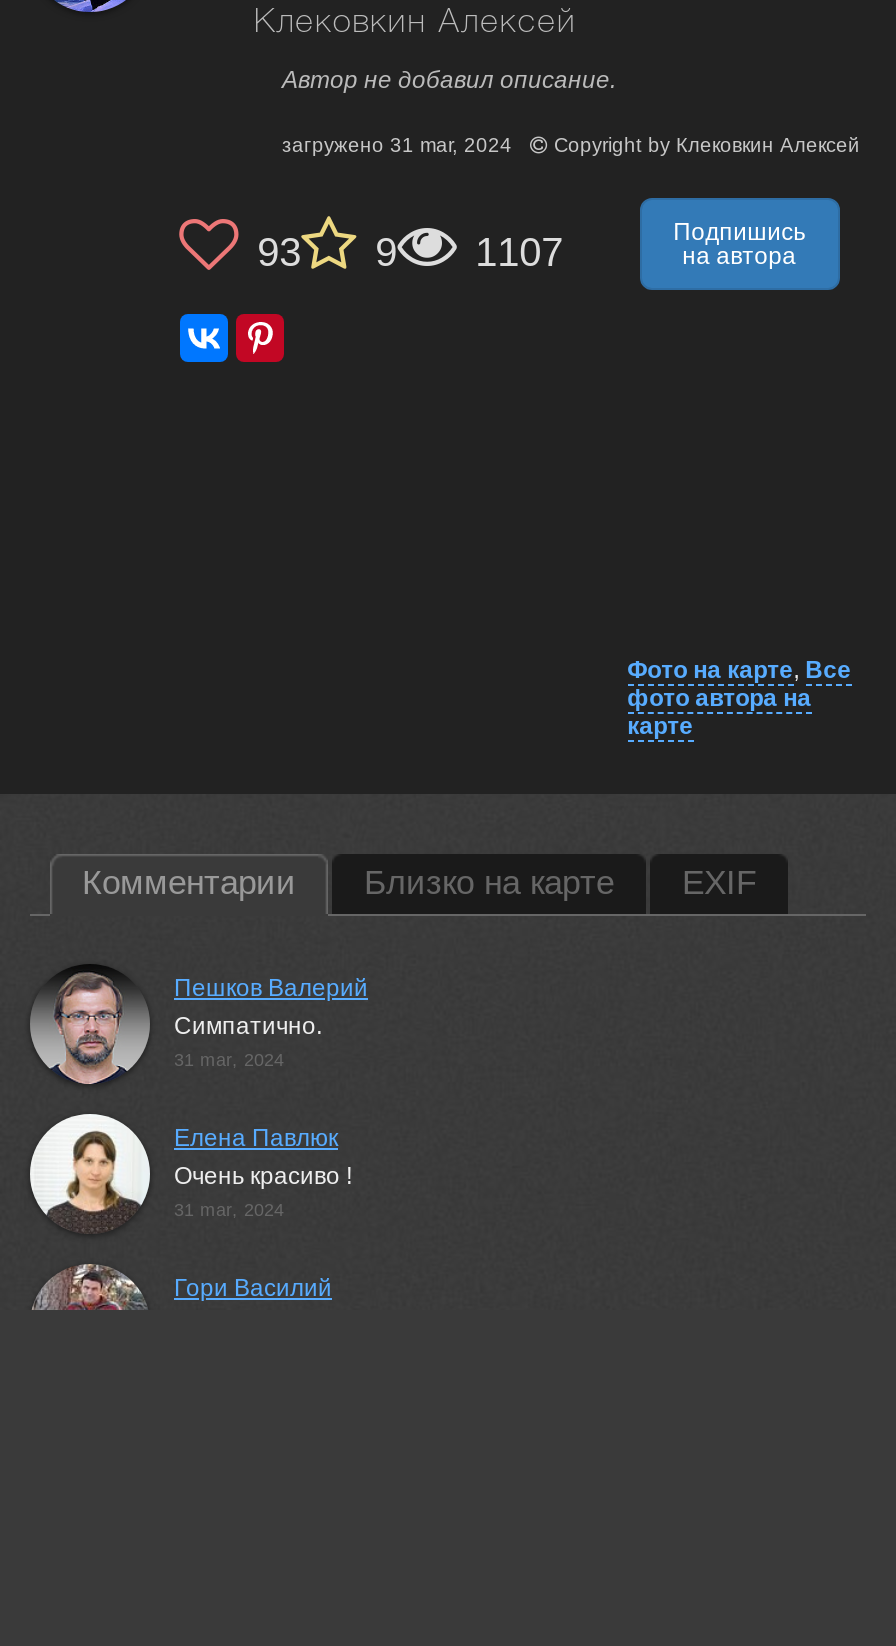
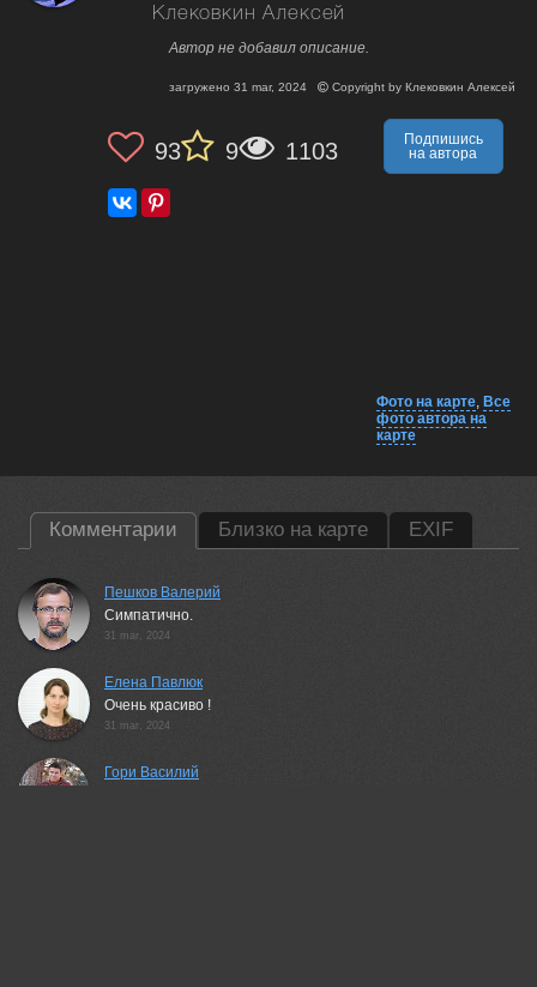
- 93 9 1107
+ 93 9 1103
